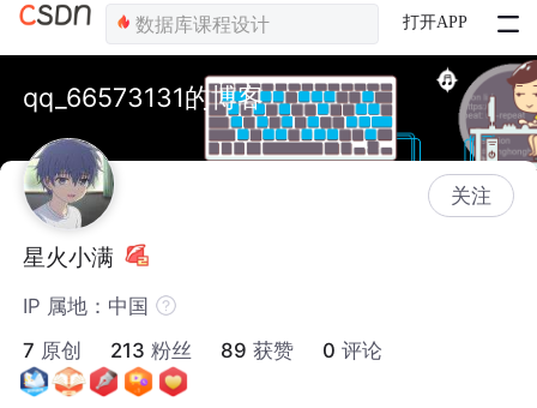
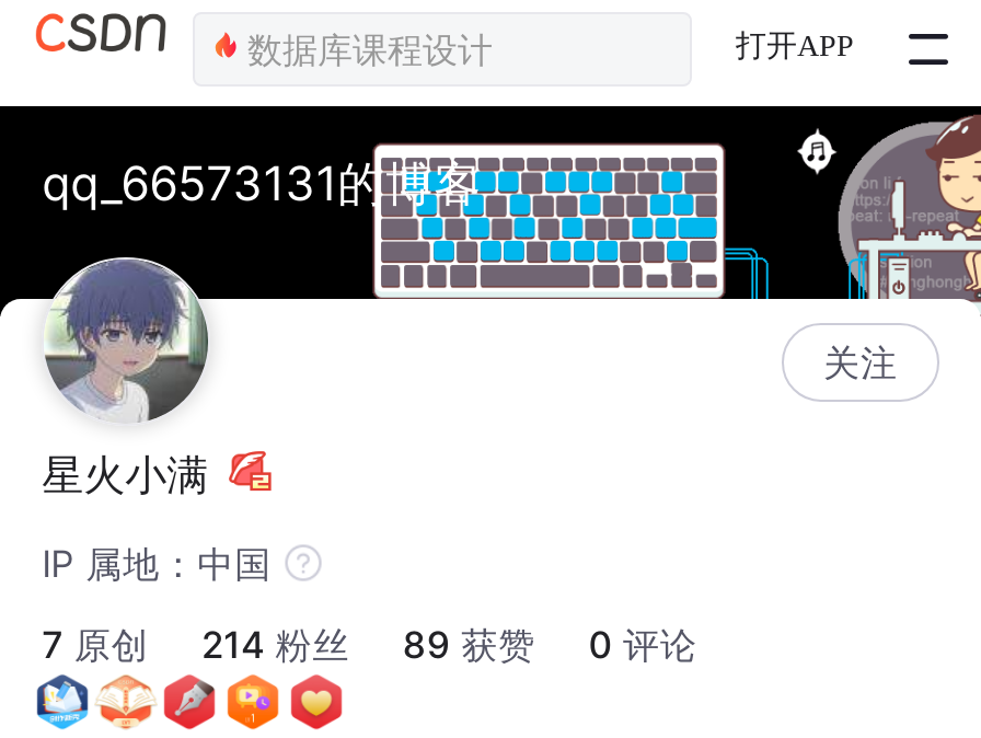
- 7 原创 213 粉丝 89 获赞 0 评论
+ 7 原创 214 粉丝 89 获赞 0 评论
